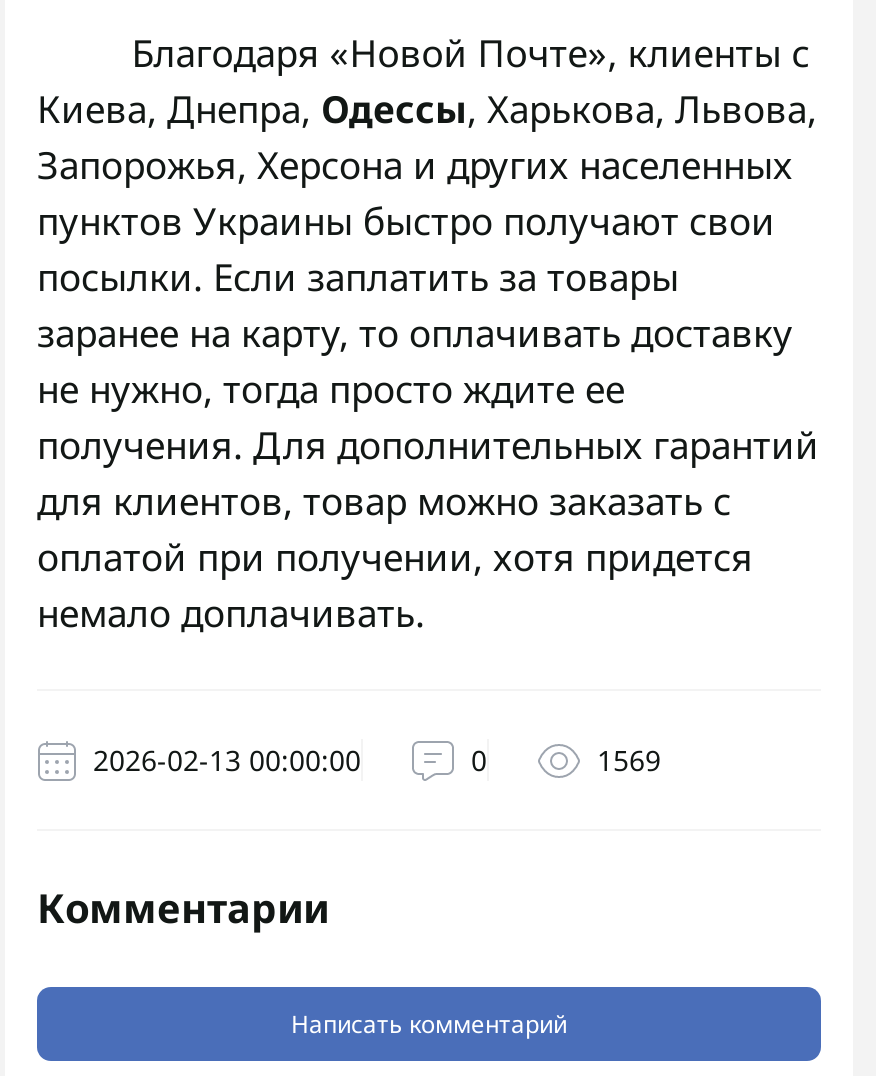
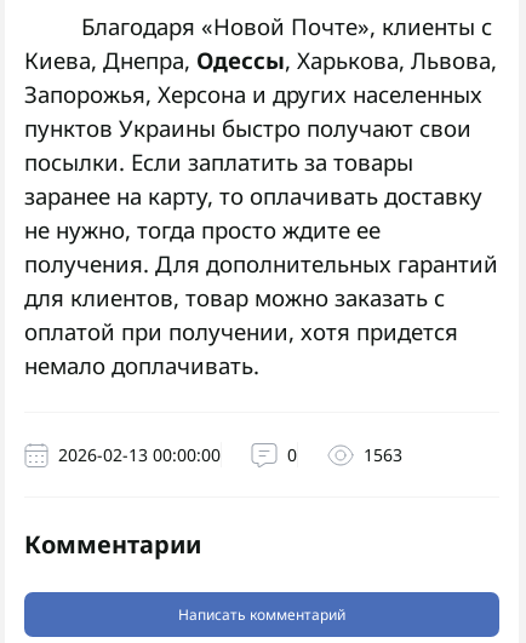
- 1569
+ 1563
